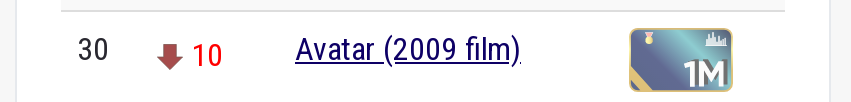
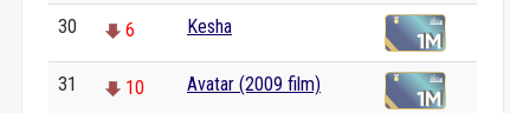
+ 6
+ Kesha
+ 31
